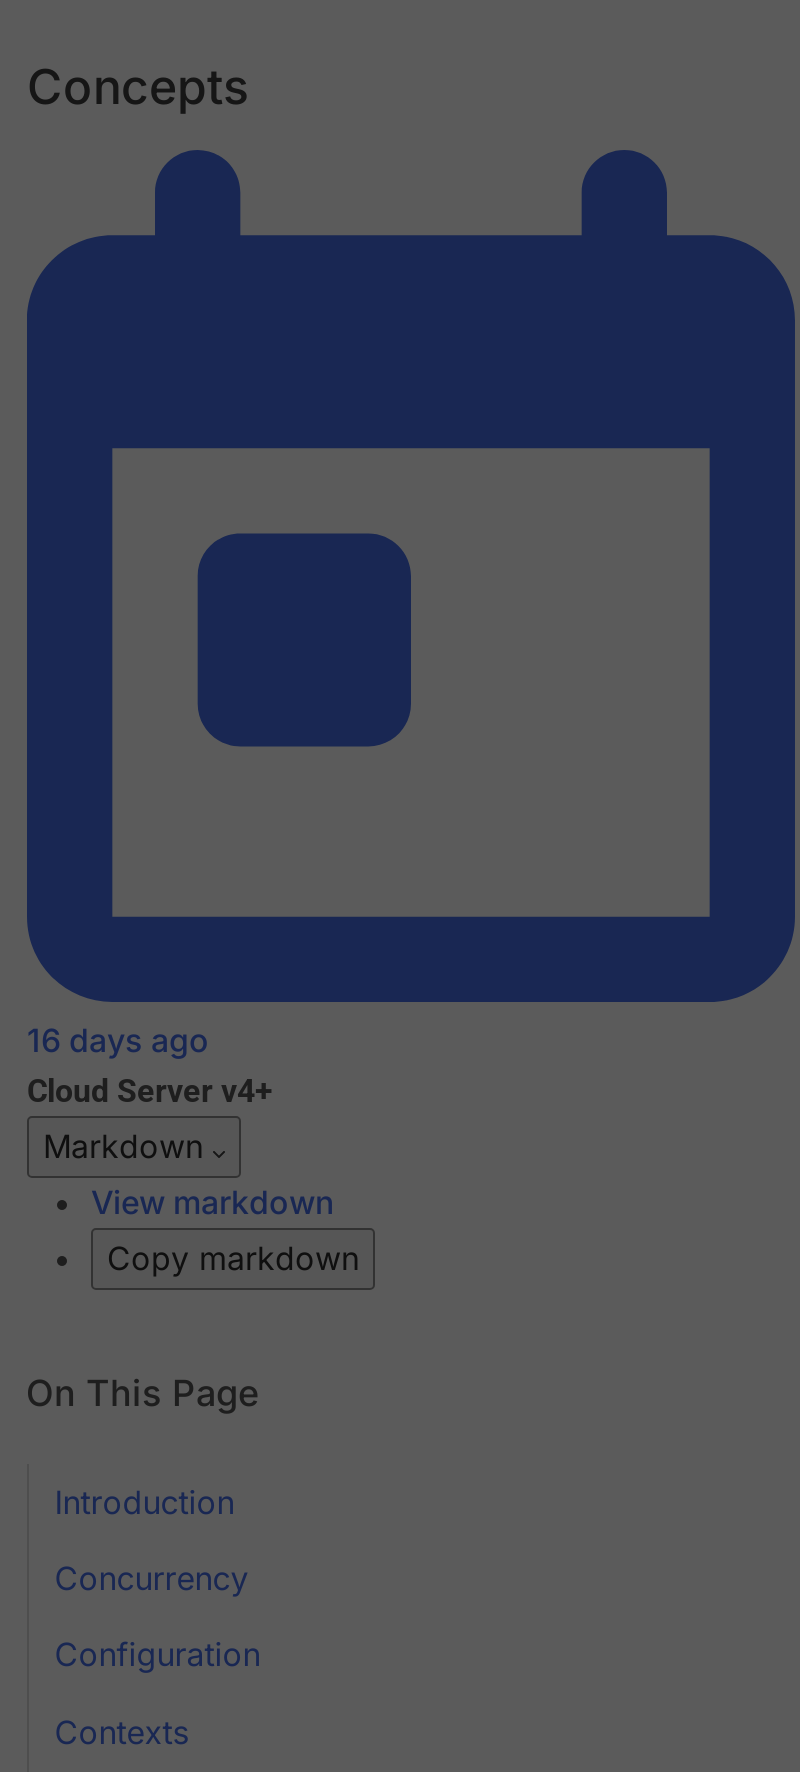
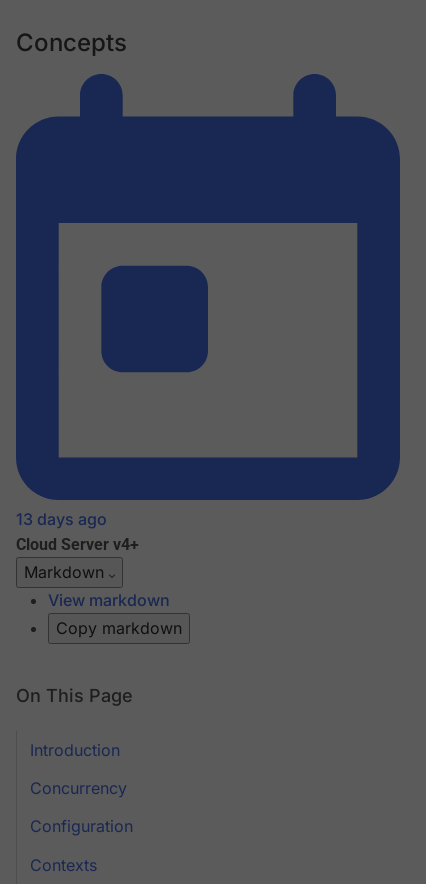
- 16 days ago
+ 13 days ago
